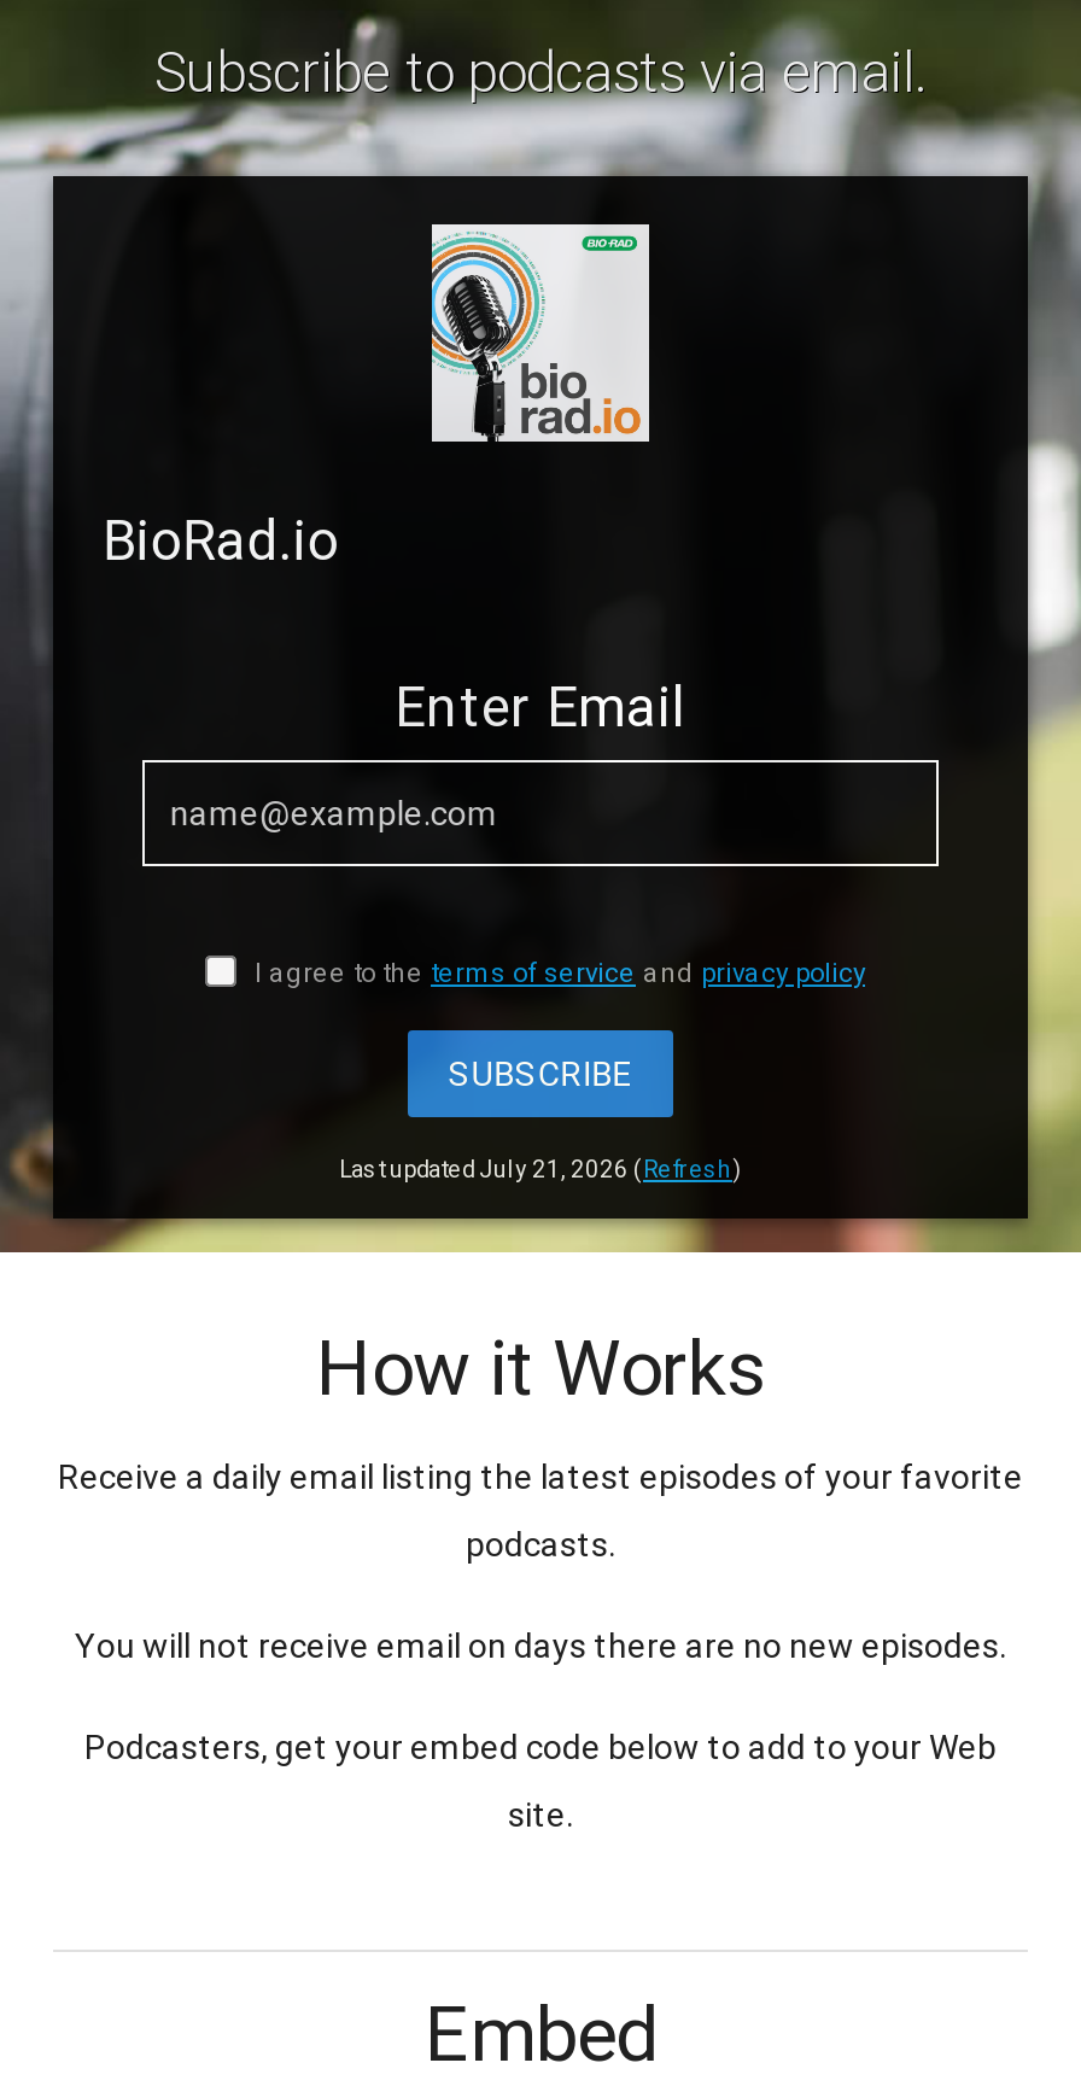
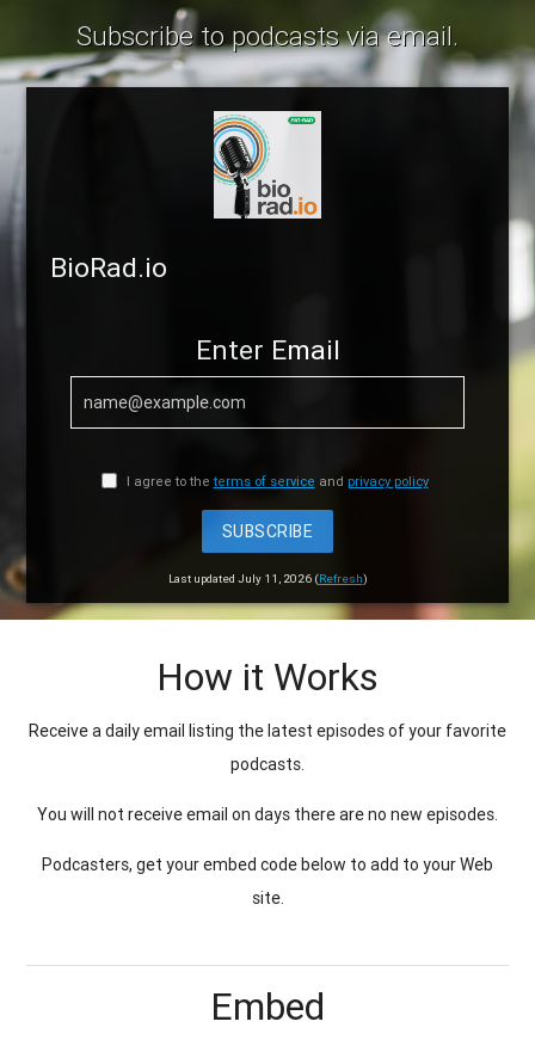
- Last updated July 21, 2026 (Refresh)
+ Last updated July 11, 2026 (Refresh)
